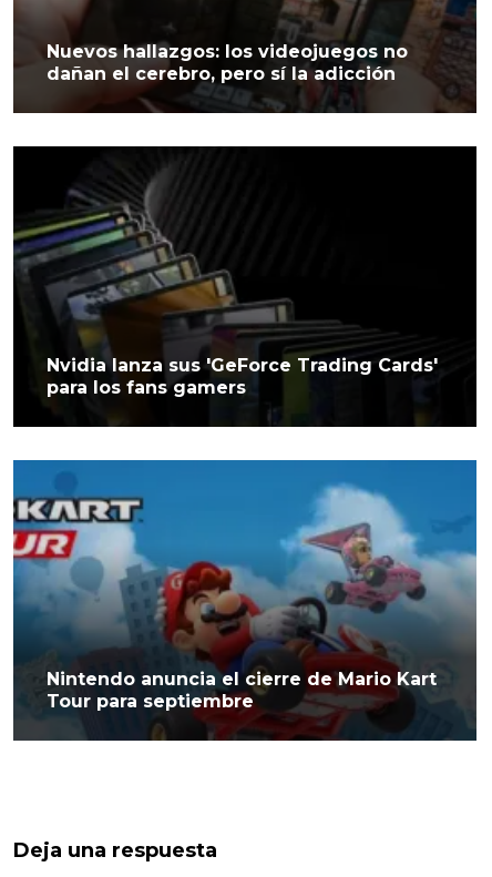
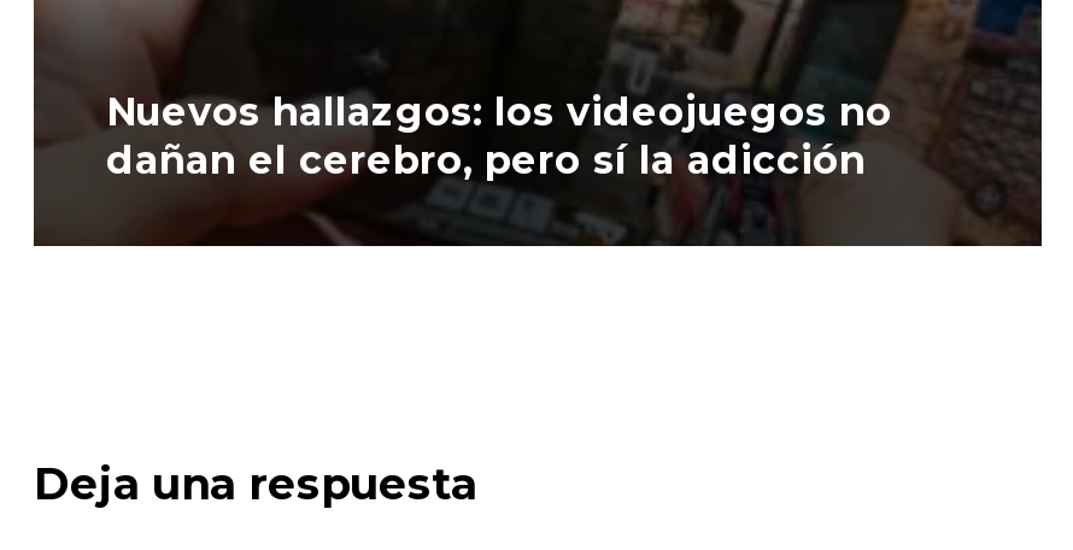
- [image]
- Nvidia lanza sus 'GeForce Trading Cards'
- para los fans gamers

- [image]
- Nintendo anuncia el cierre de Mario Kart
- Tour para septiembre
